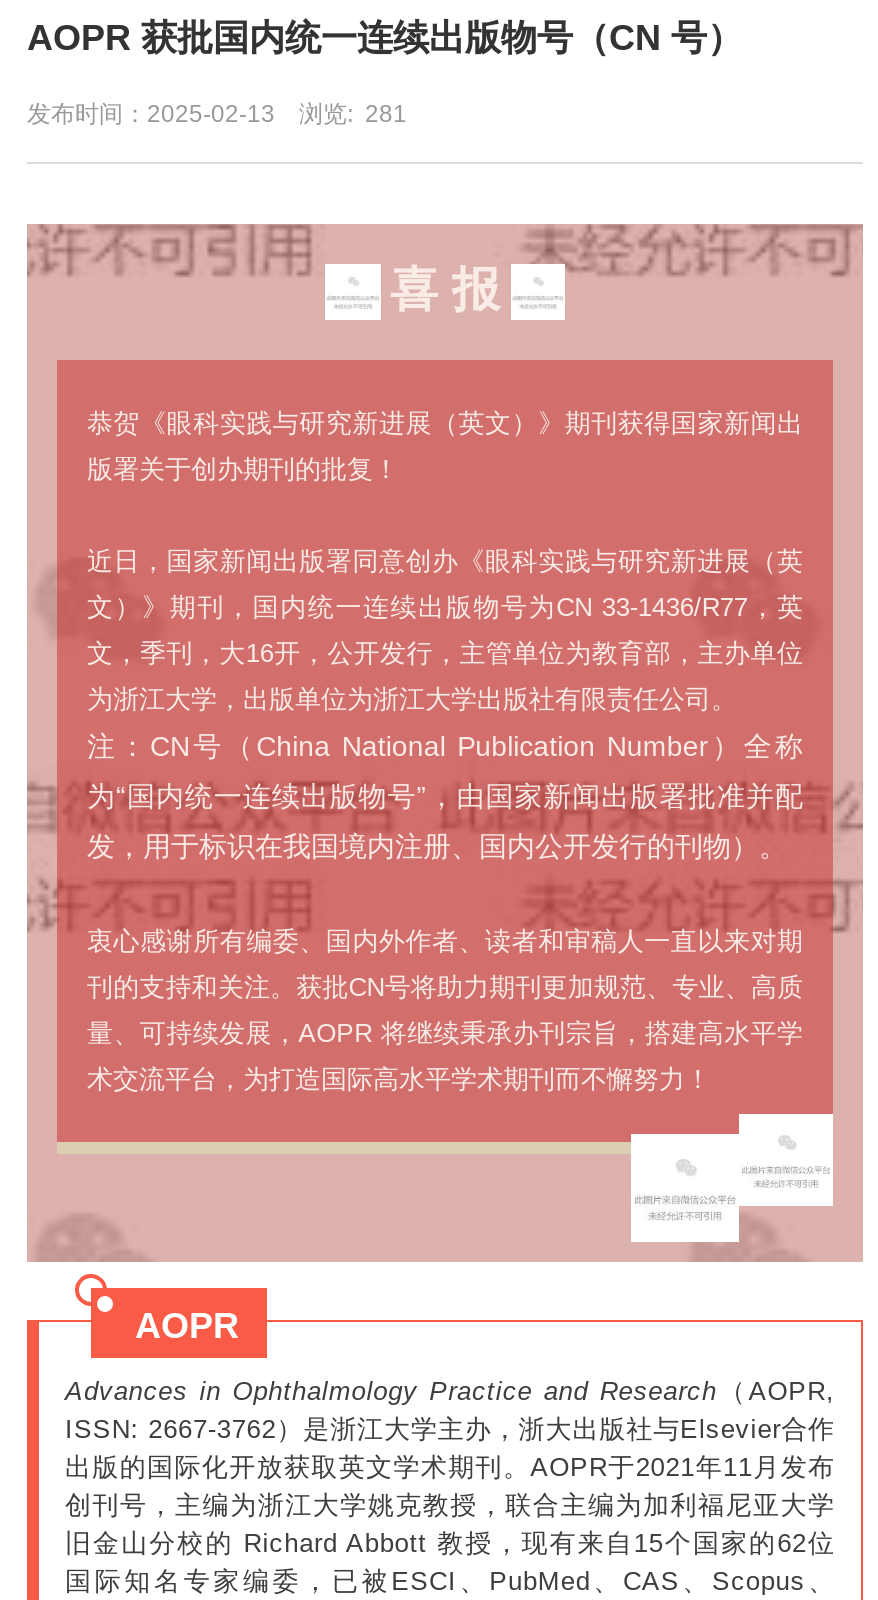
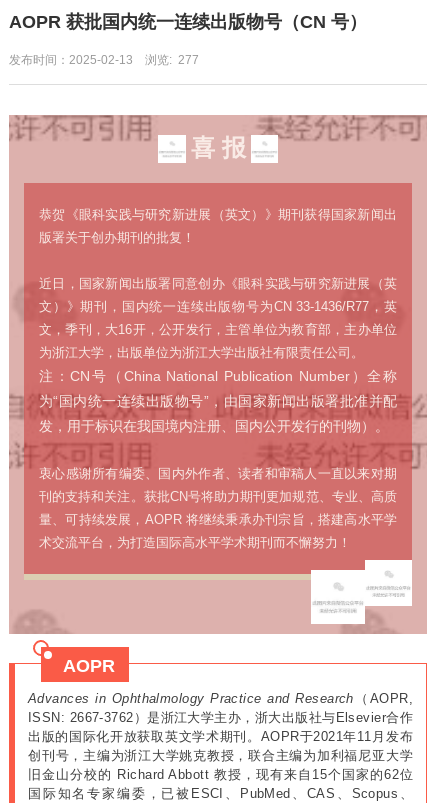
- 发布时间：2025-02-13 浏览: 281
+ 发布时间：2025-02-13 浏览: 277
